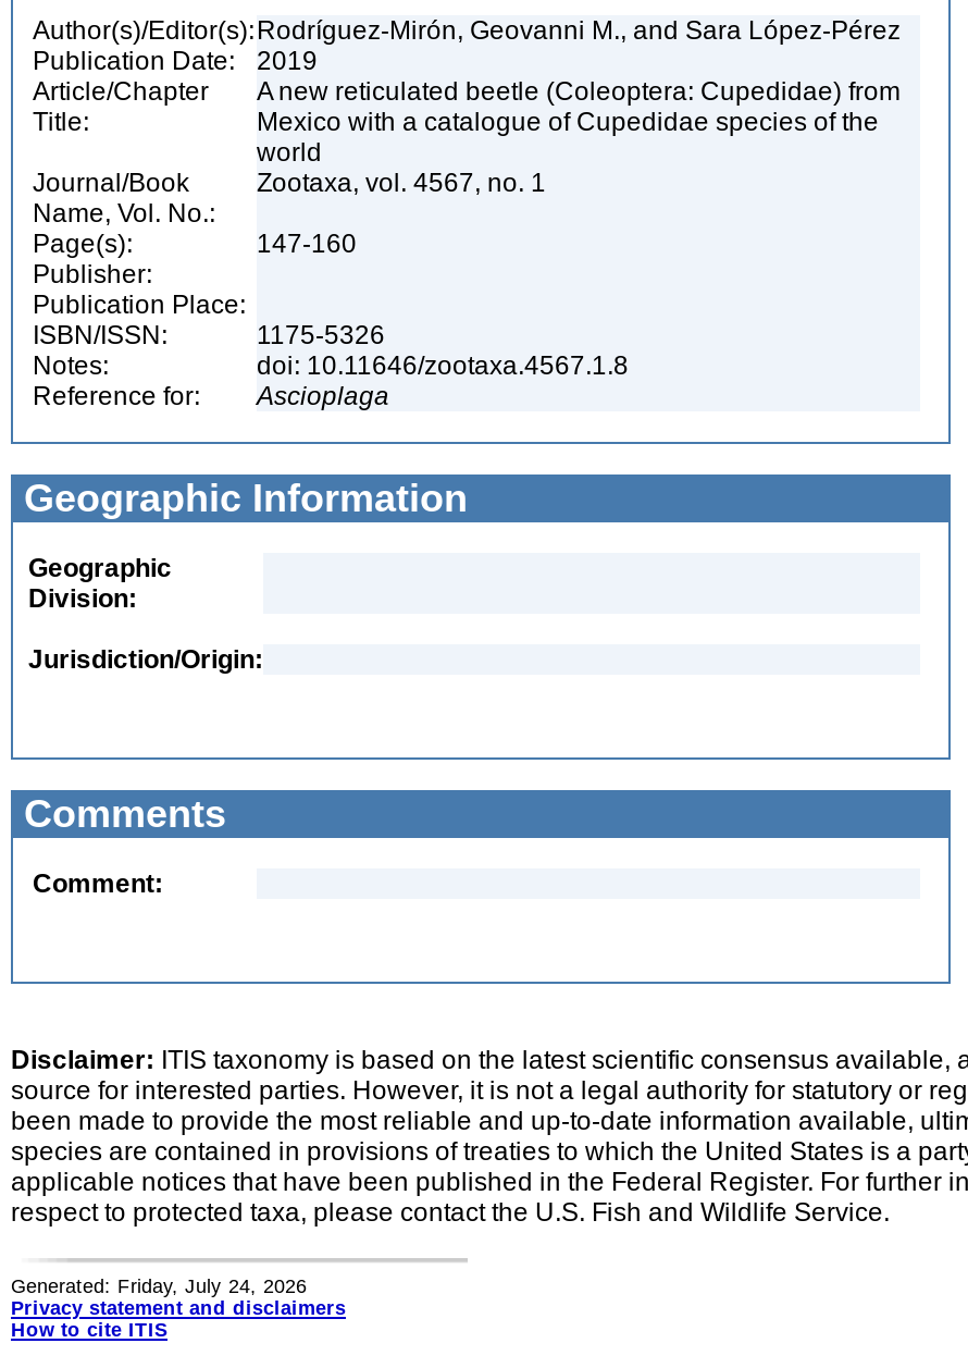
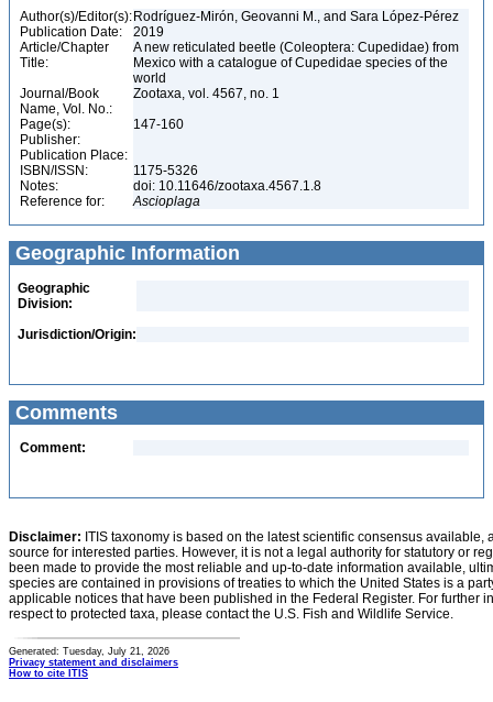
- Generated: Friday, July 24, 2026
+ Generated: Tuesday, July 21, 2026
